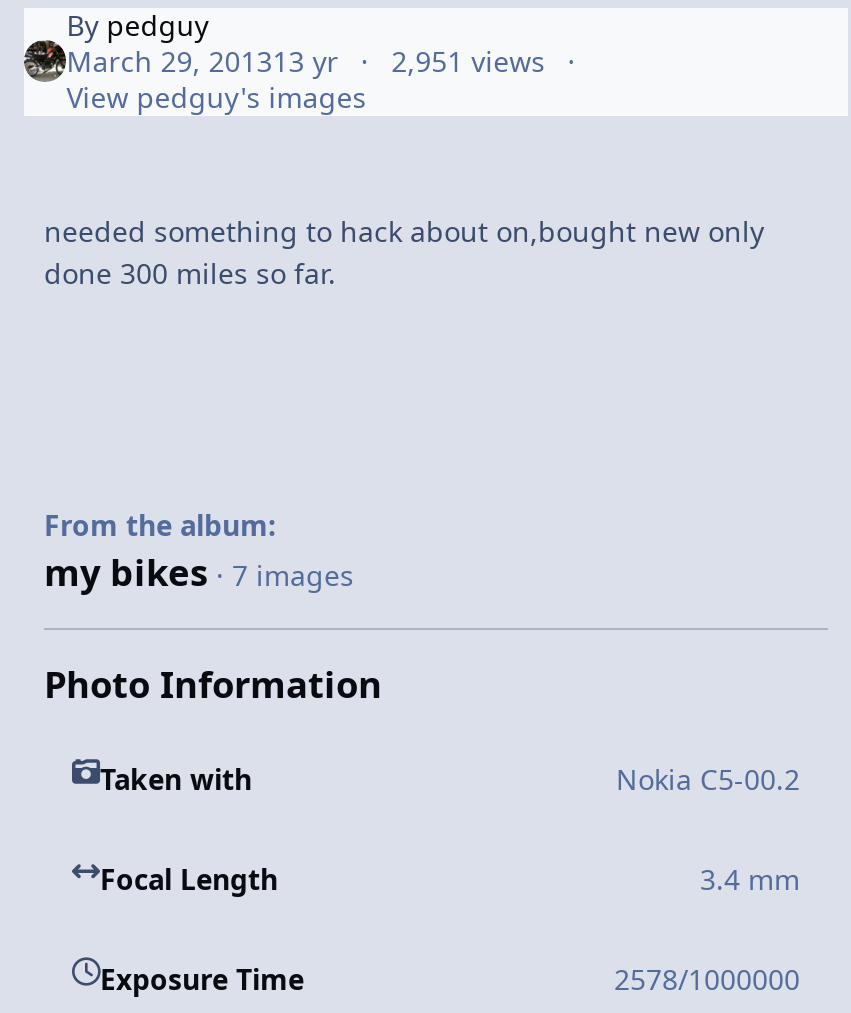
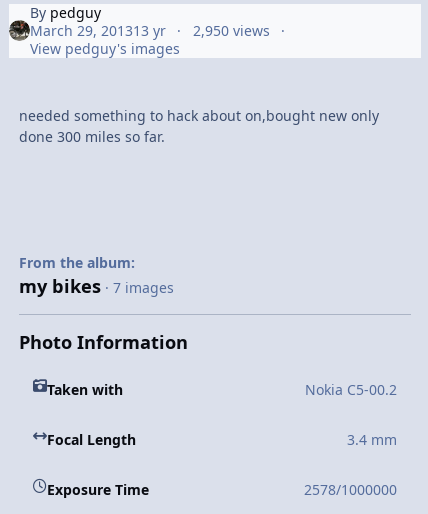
- March 29, 201313 yr 2,951 views
+ March 29, 201313 yr 2,950 views
